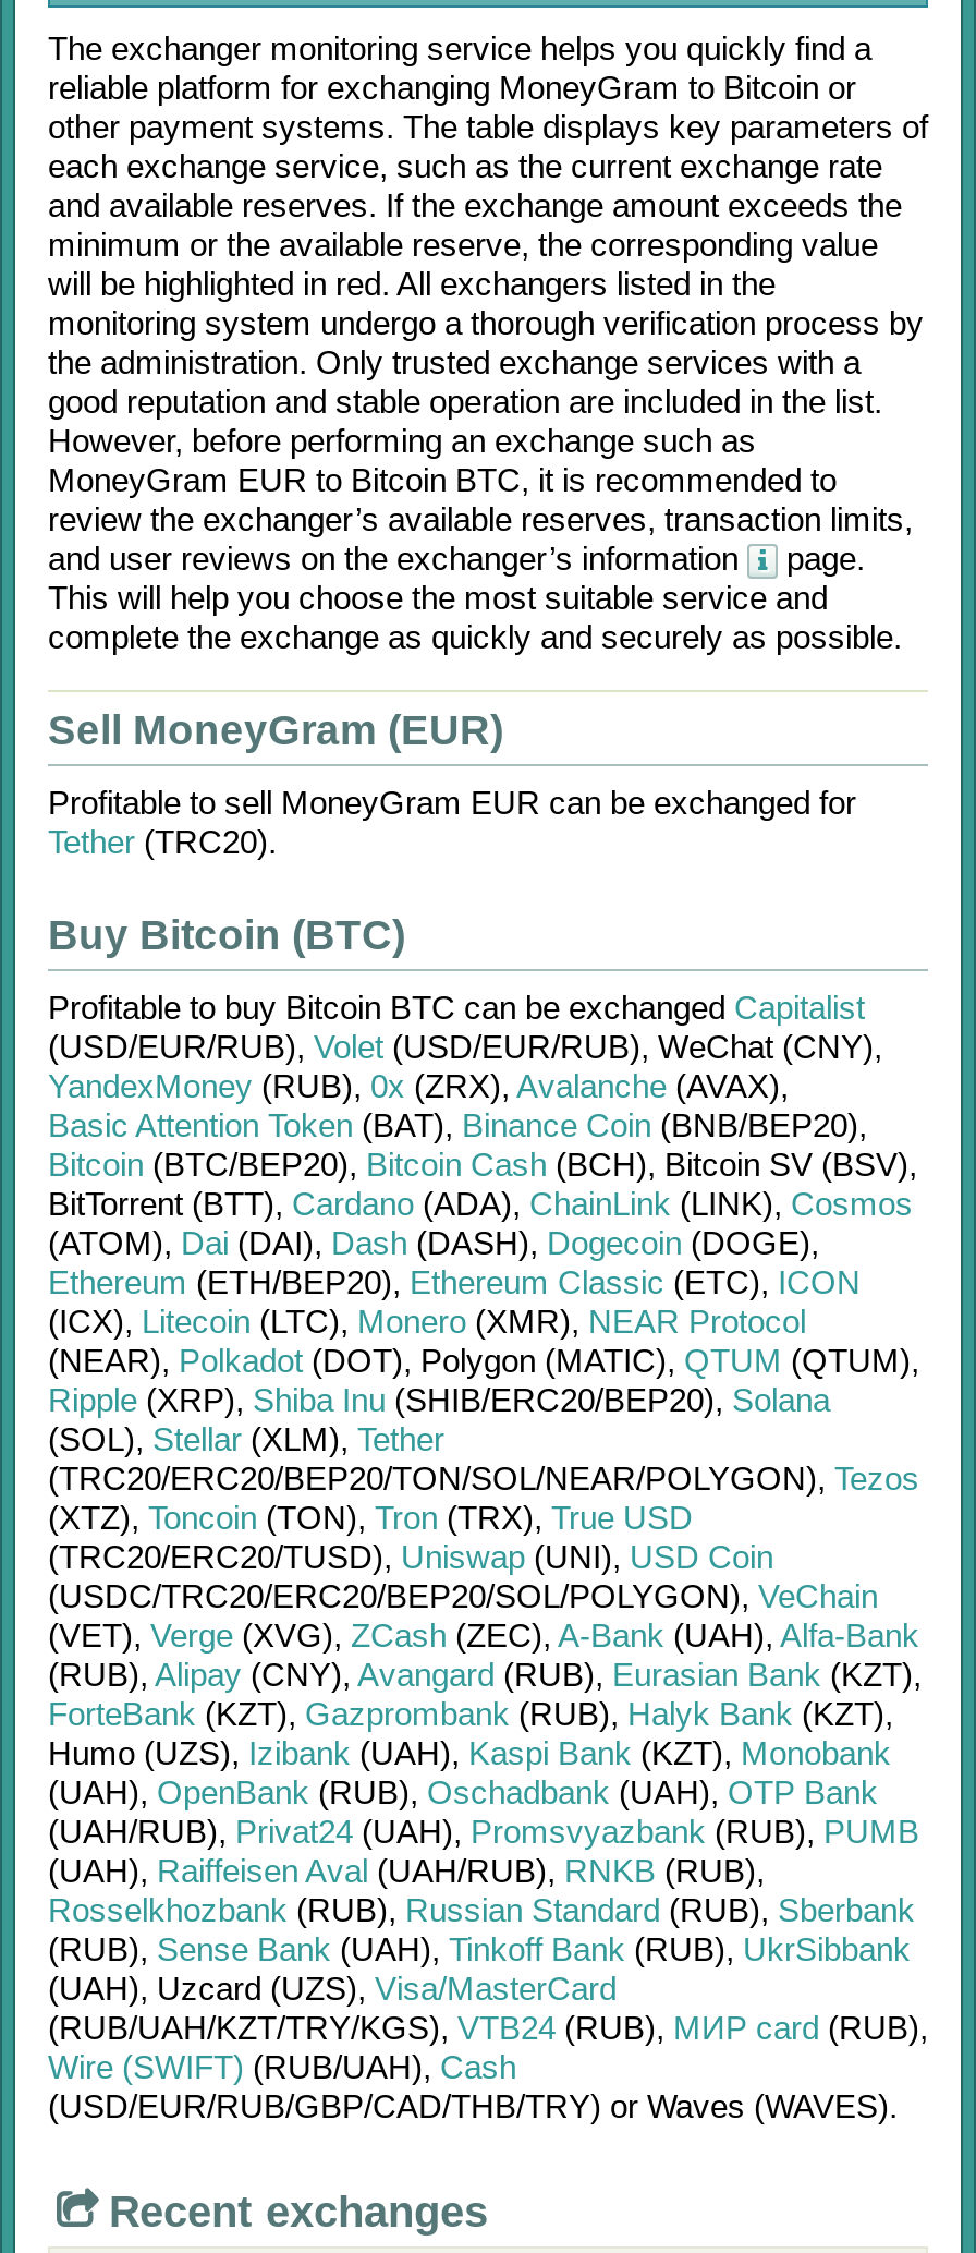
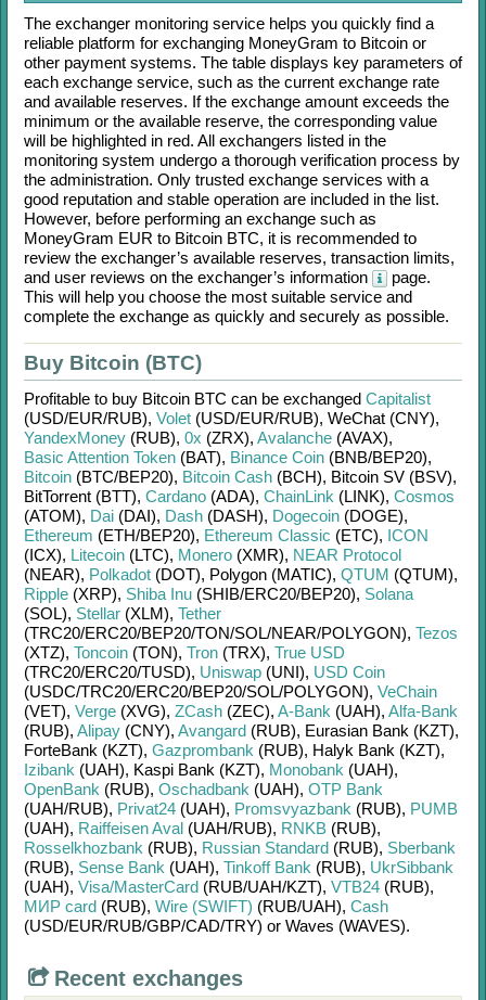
- Sell MoneyGram (EUR)
- Profitable to sell MoneyGram EUR can be exchanged for
- Tether (TRC20).

- Humo (UZS), Izibank (UAH), Kaspi Bank (KZT), Monobank
- (UAH), OpenBank (RUB), Oschadbank (UAH), OTP Bank
+ Izibank (UAH), Kaspi Bank (KZT), Monobank (UAH),
+ OpenBank (RUB), Oschadbank (UAH), OTP Bank

- (UAH), Uzcard (UZS), Visa/MasterCard
- (RUB/UAH/KZT/TRY/KGS), VTB24 (RUB), МИР card (RUB),
- Wire (SWIFT) (RUB/UAH), Cash
- (USD/EUR/RUB/GBP/CAD/THB/TRY) or Waves (WAVES).
+ (UAH), Visa/MasterCard (RUB/UAH/KZT), VTB24 (RUB),
+ МИР card (RUB), Wire (SWIFT) (RUB/UAH), Cash
+ (USD/EUR/RUB/GBP/CAD/TRY) or Waves (WAVES).
